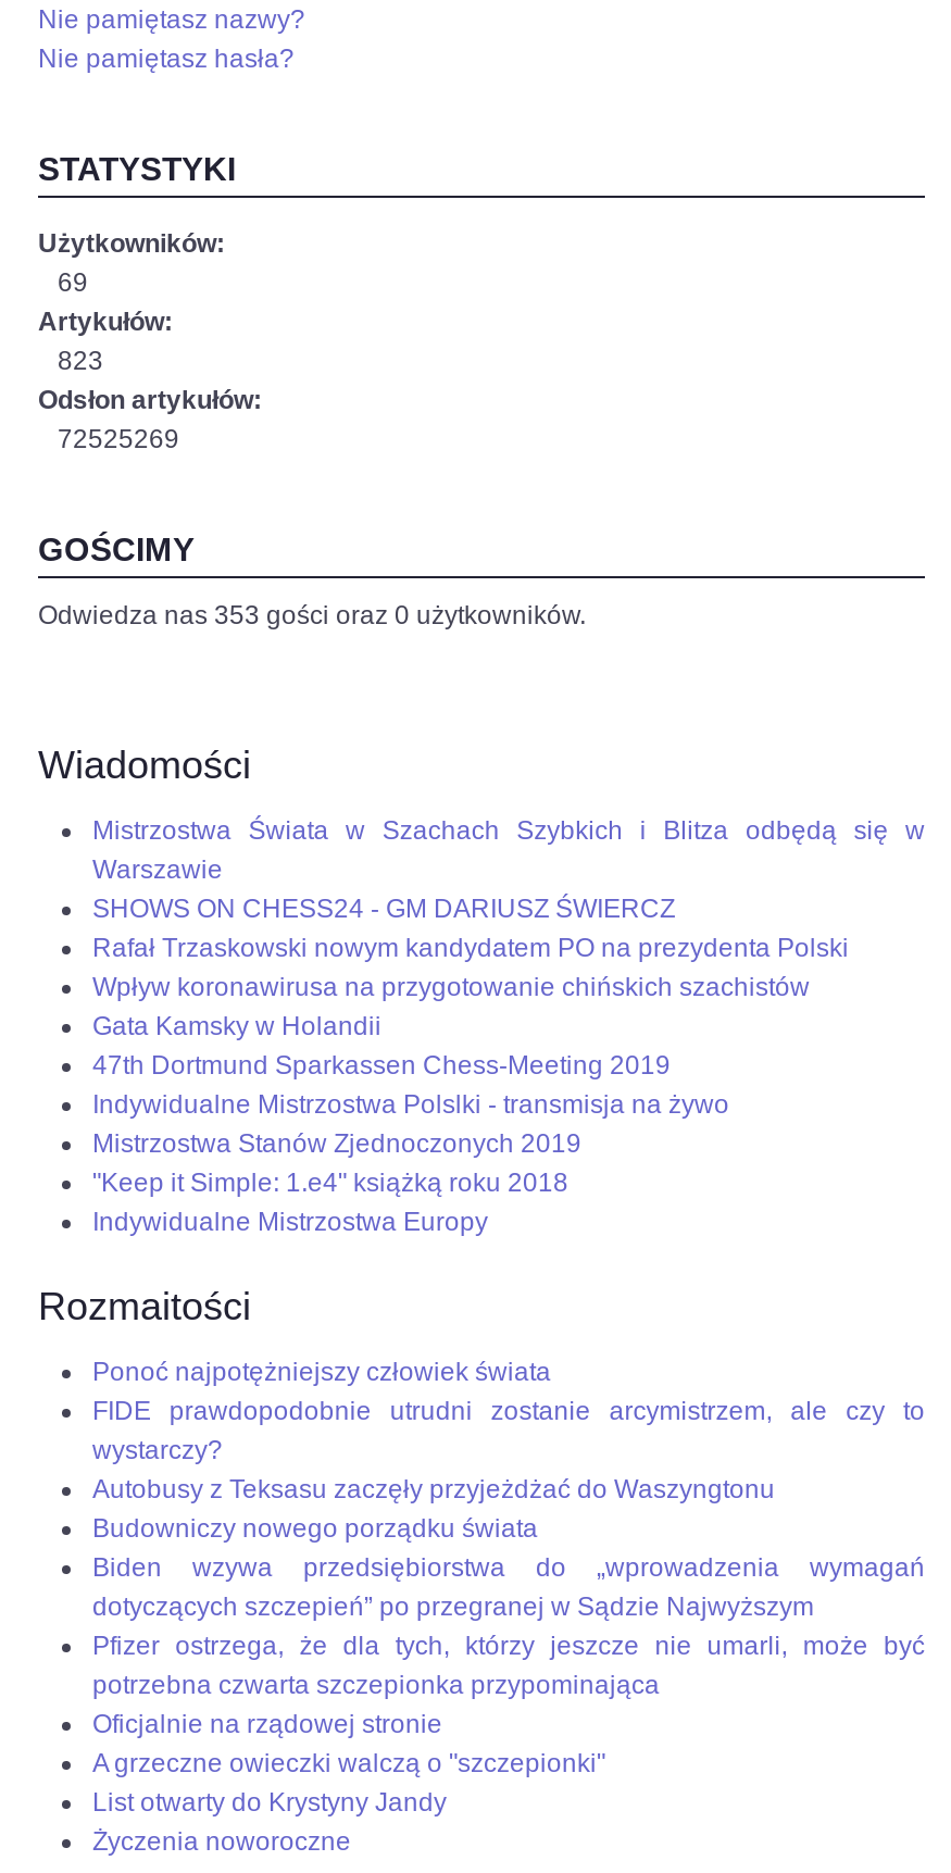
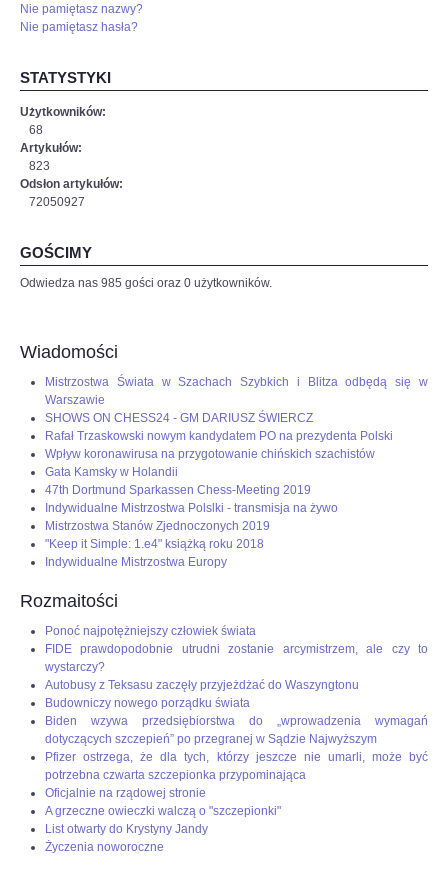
- 69
+ 68

- 72525269
+ 72050927

- Odwiedza nas 353 gości oraz 0 użytkowników.
+ Odwiedza nas 985 gości oraz 0 użytkowników.
